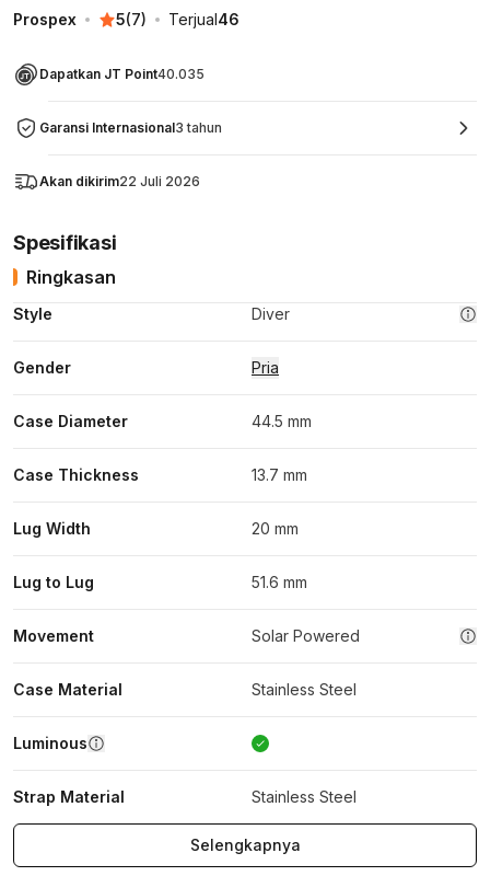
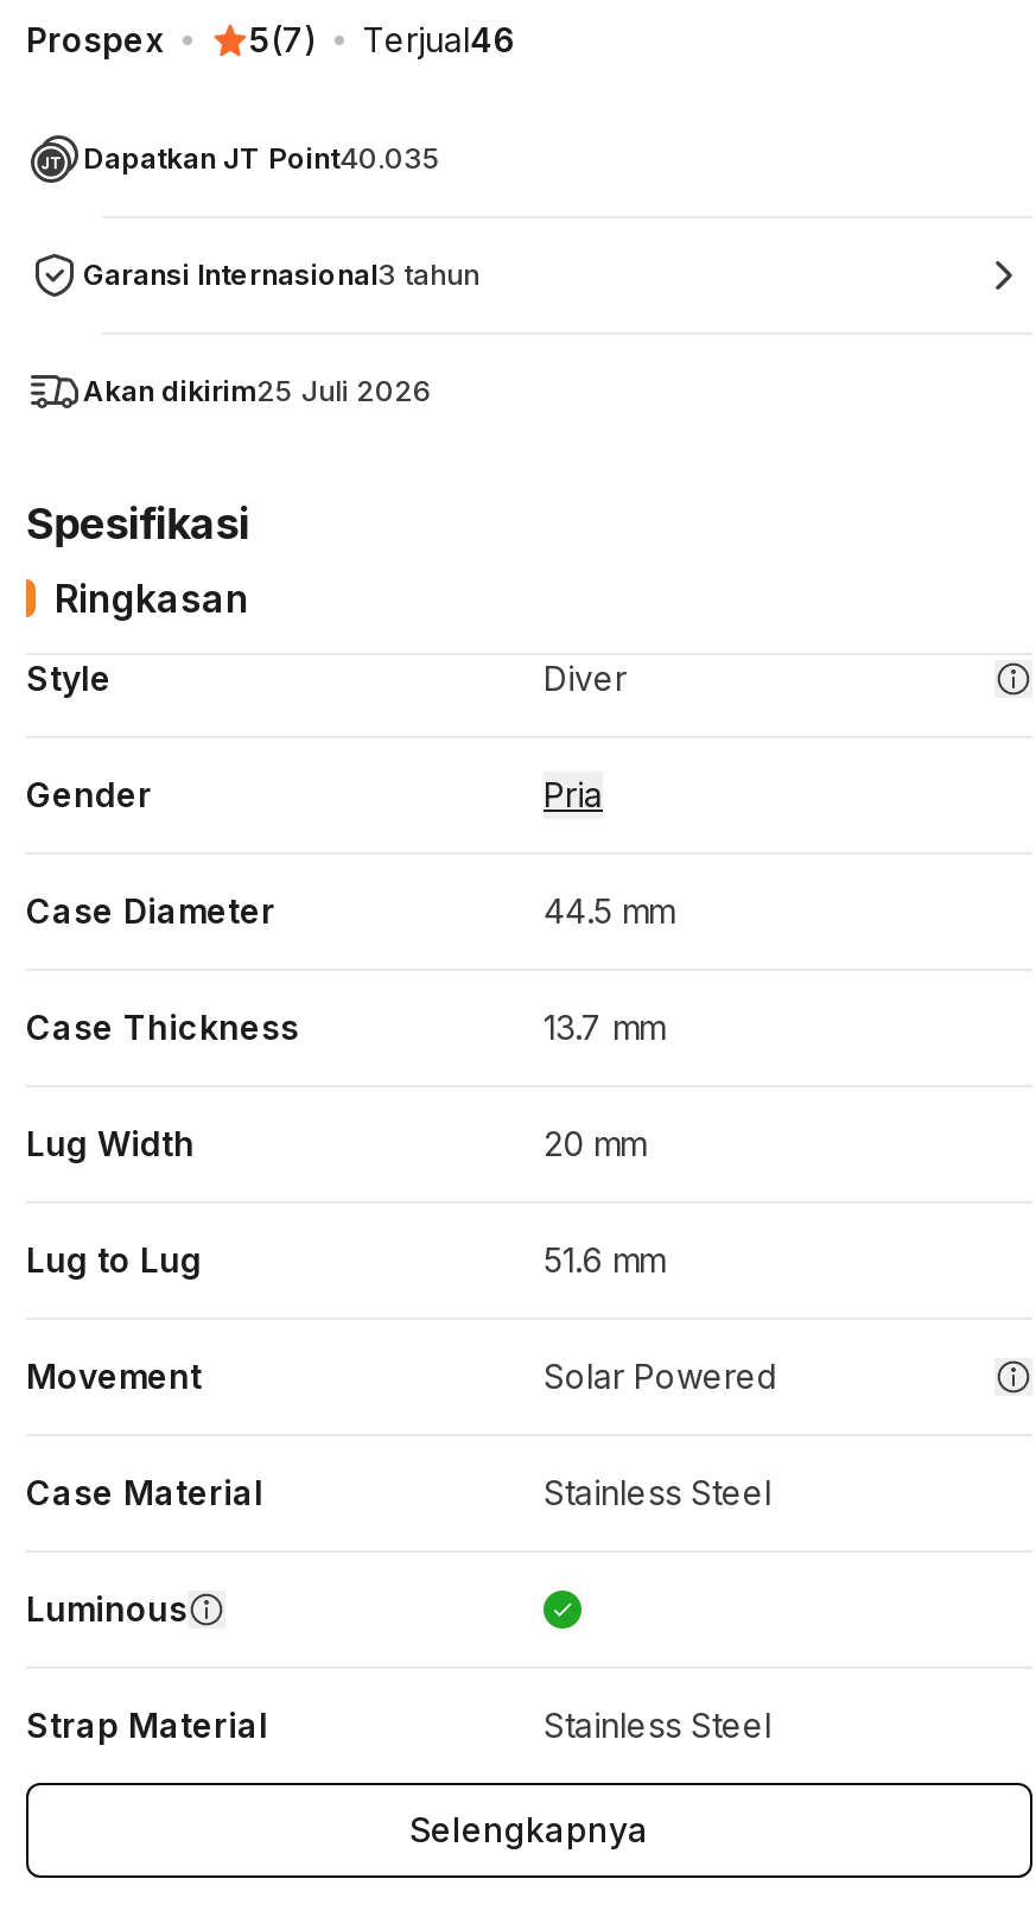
- Akan dikirim22 Juli 2026
+ Akan dikirim25 Juli 2026
